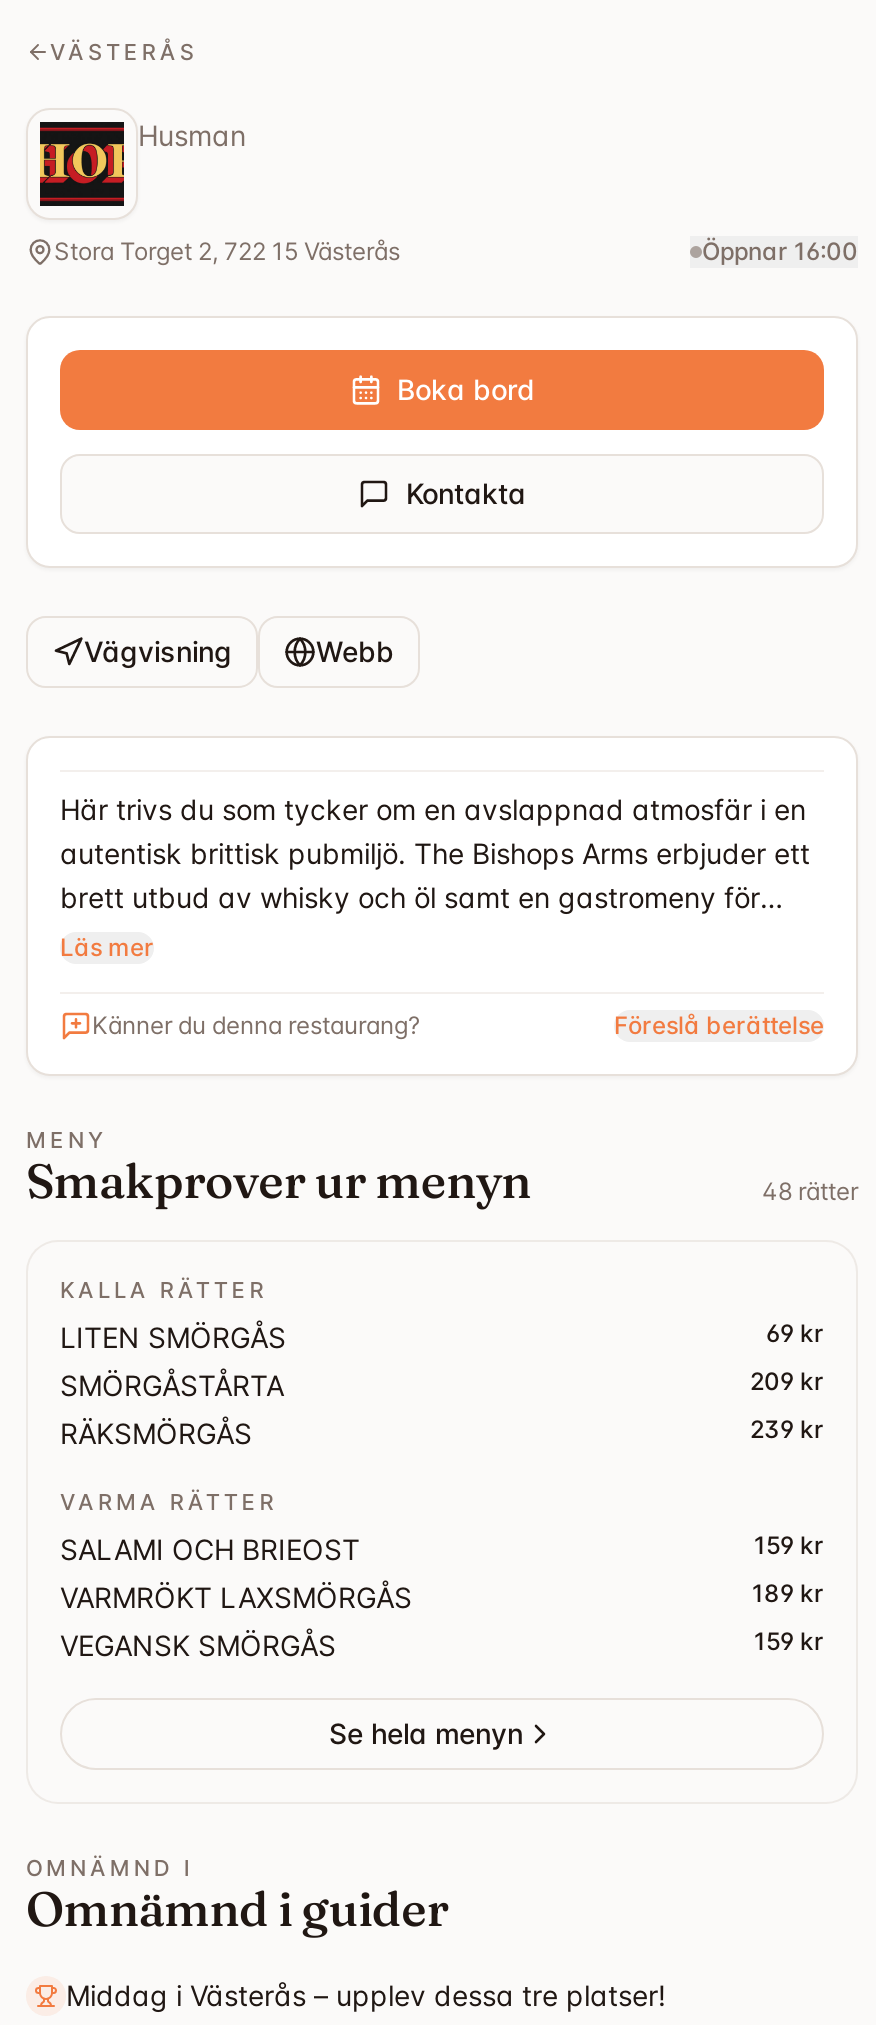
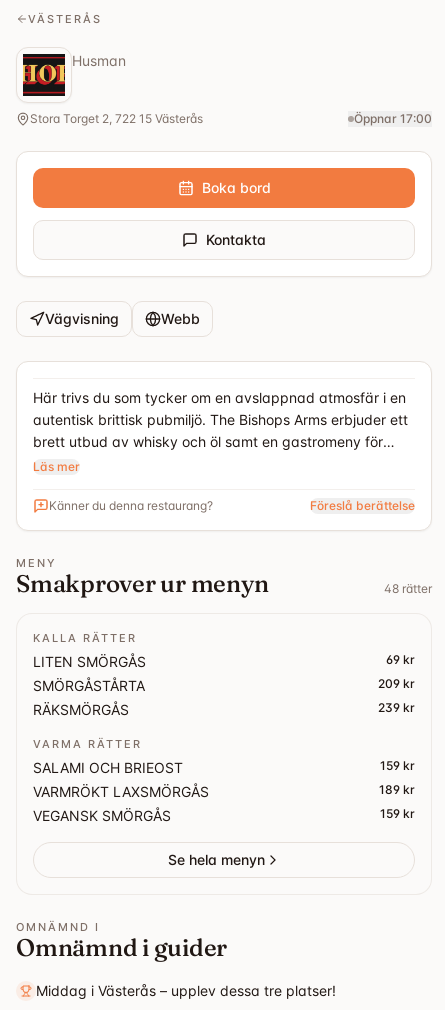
- Öppnar 16:00
+ Öppnar 17:00
